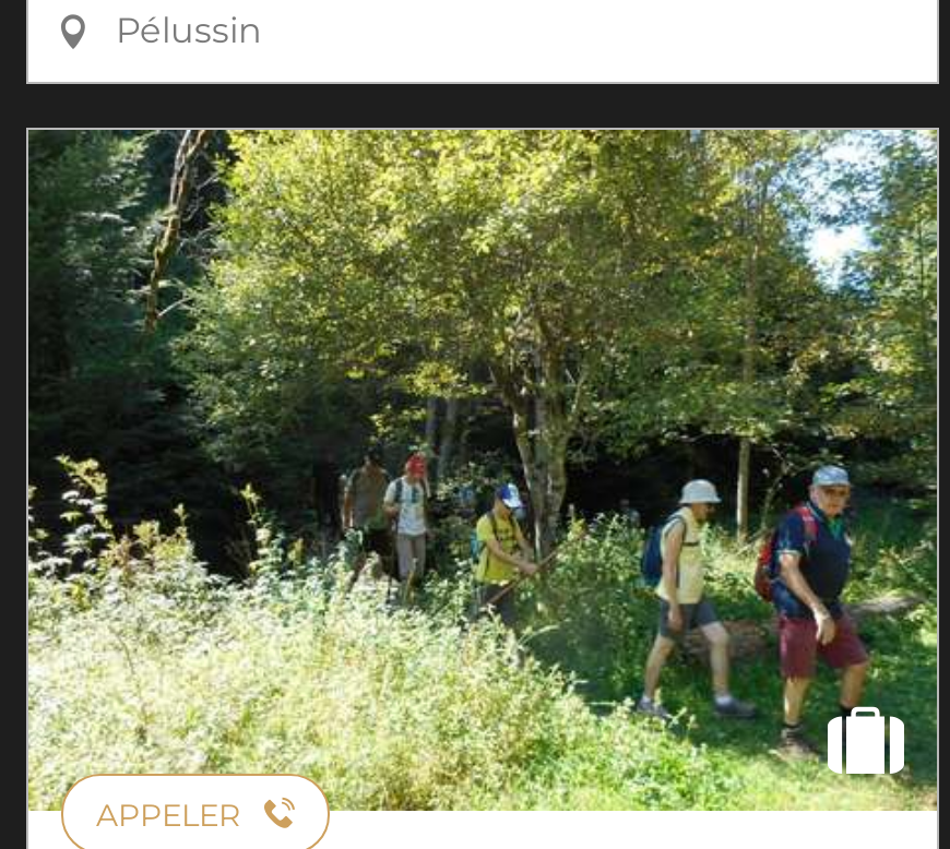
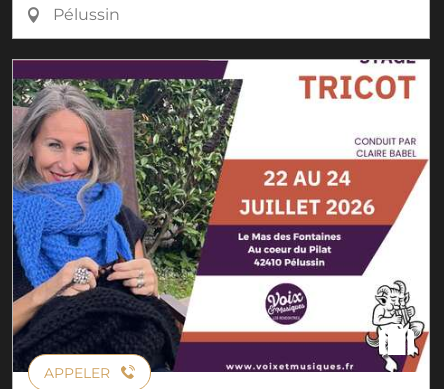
- [image]
+ [image]
